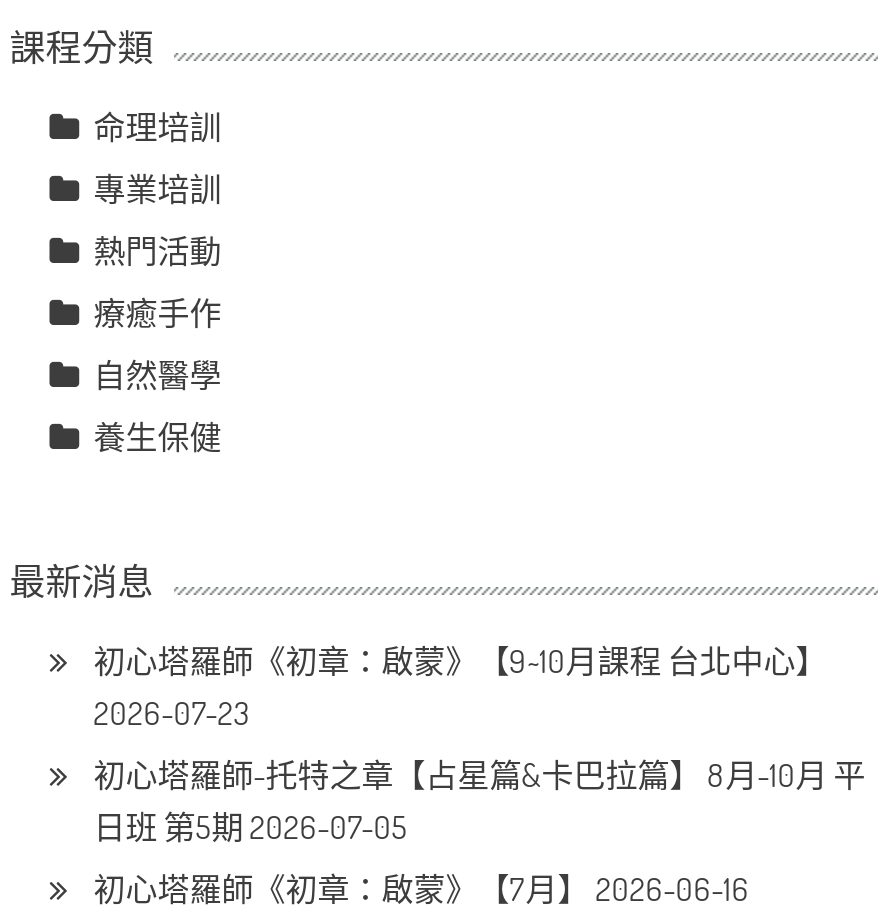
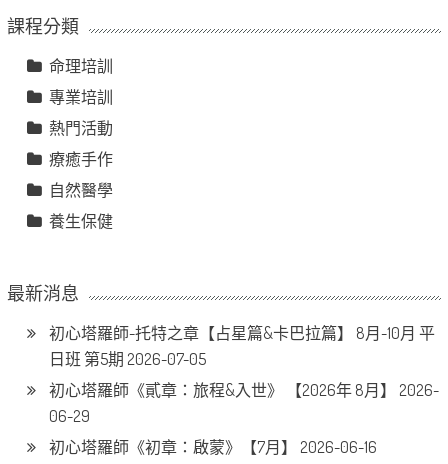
- 初心塔羅師《初章：啟蒙》【9~10月課程 台北中心】
- 2026-07-23

moved up: 初心塔羅師-托特之章【占星篇&卡巴拉篇】 8月-10月 平 | 日班 第5期 2026-07-05

+ 初心塔羅師《貳章：旅程&入世》 【2026年 8月】 2026-
+ 06-29
